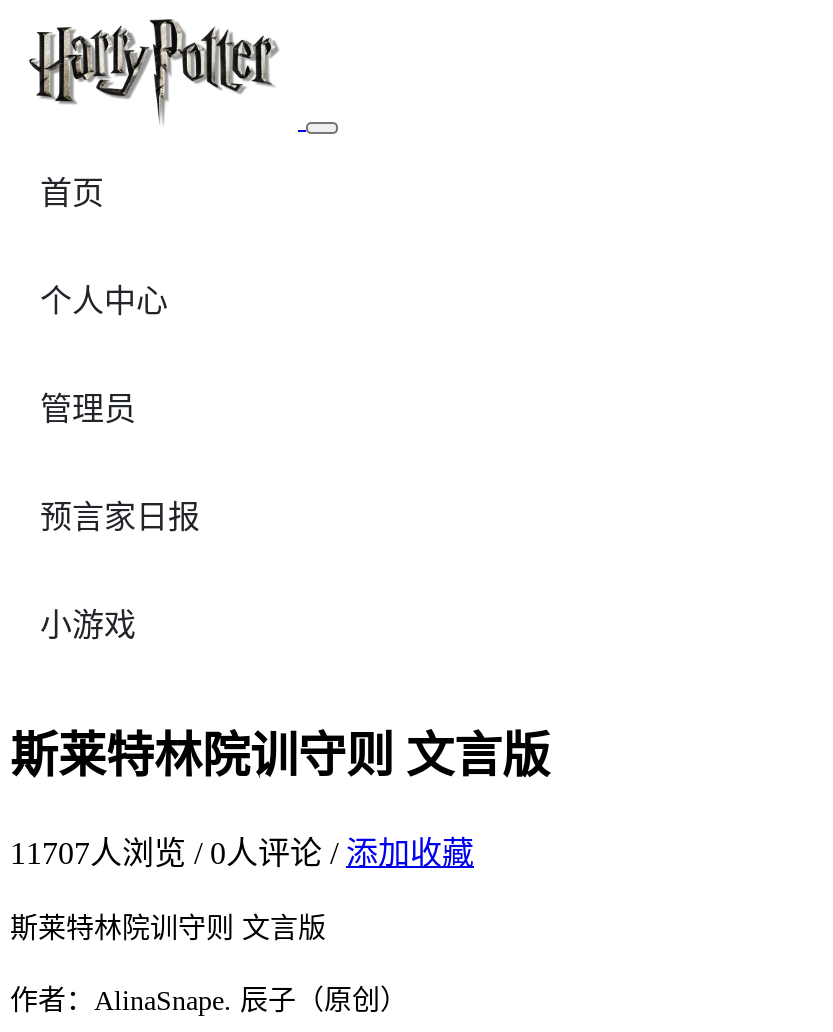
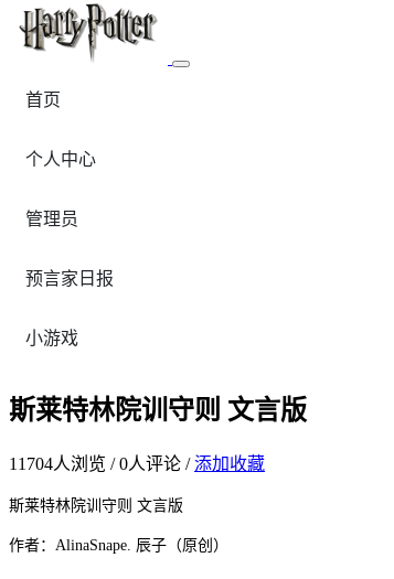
- 11707人浏览 / 0人评论 /添加收藏
+ 11704人浏览 / 0人评论 /添加收藏
